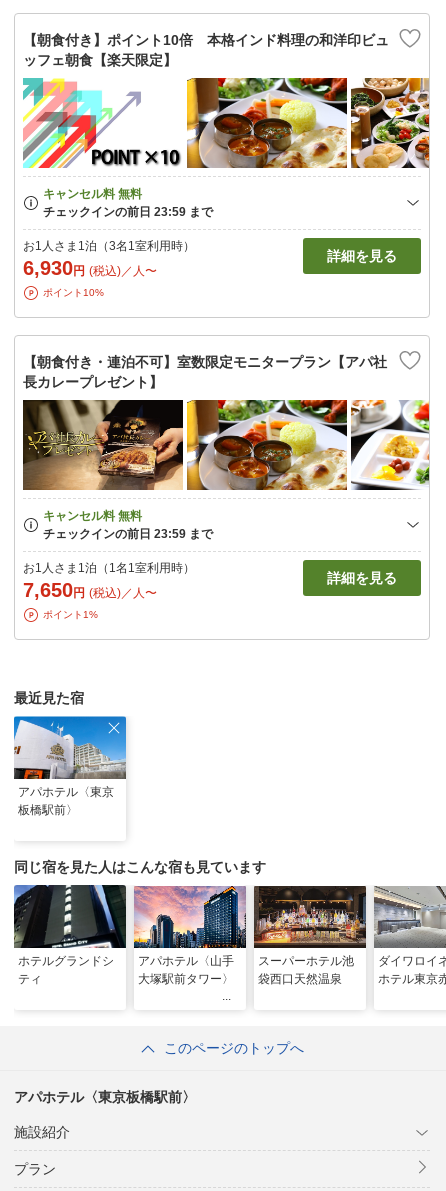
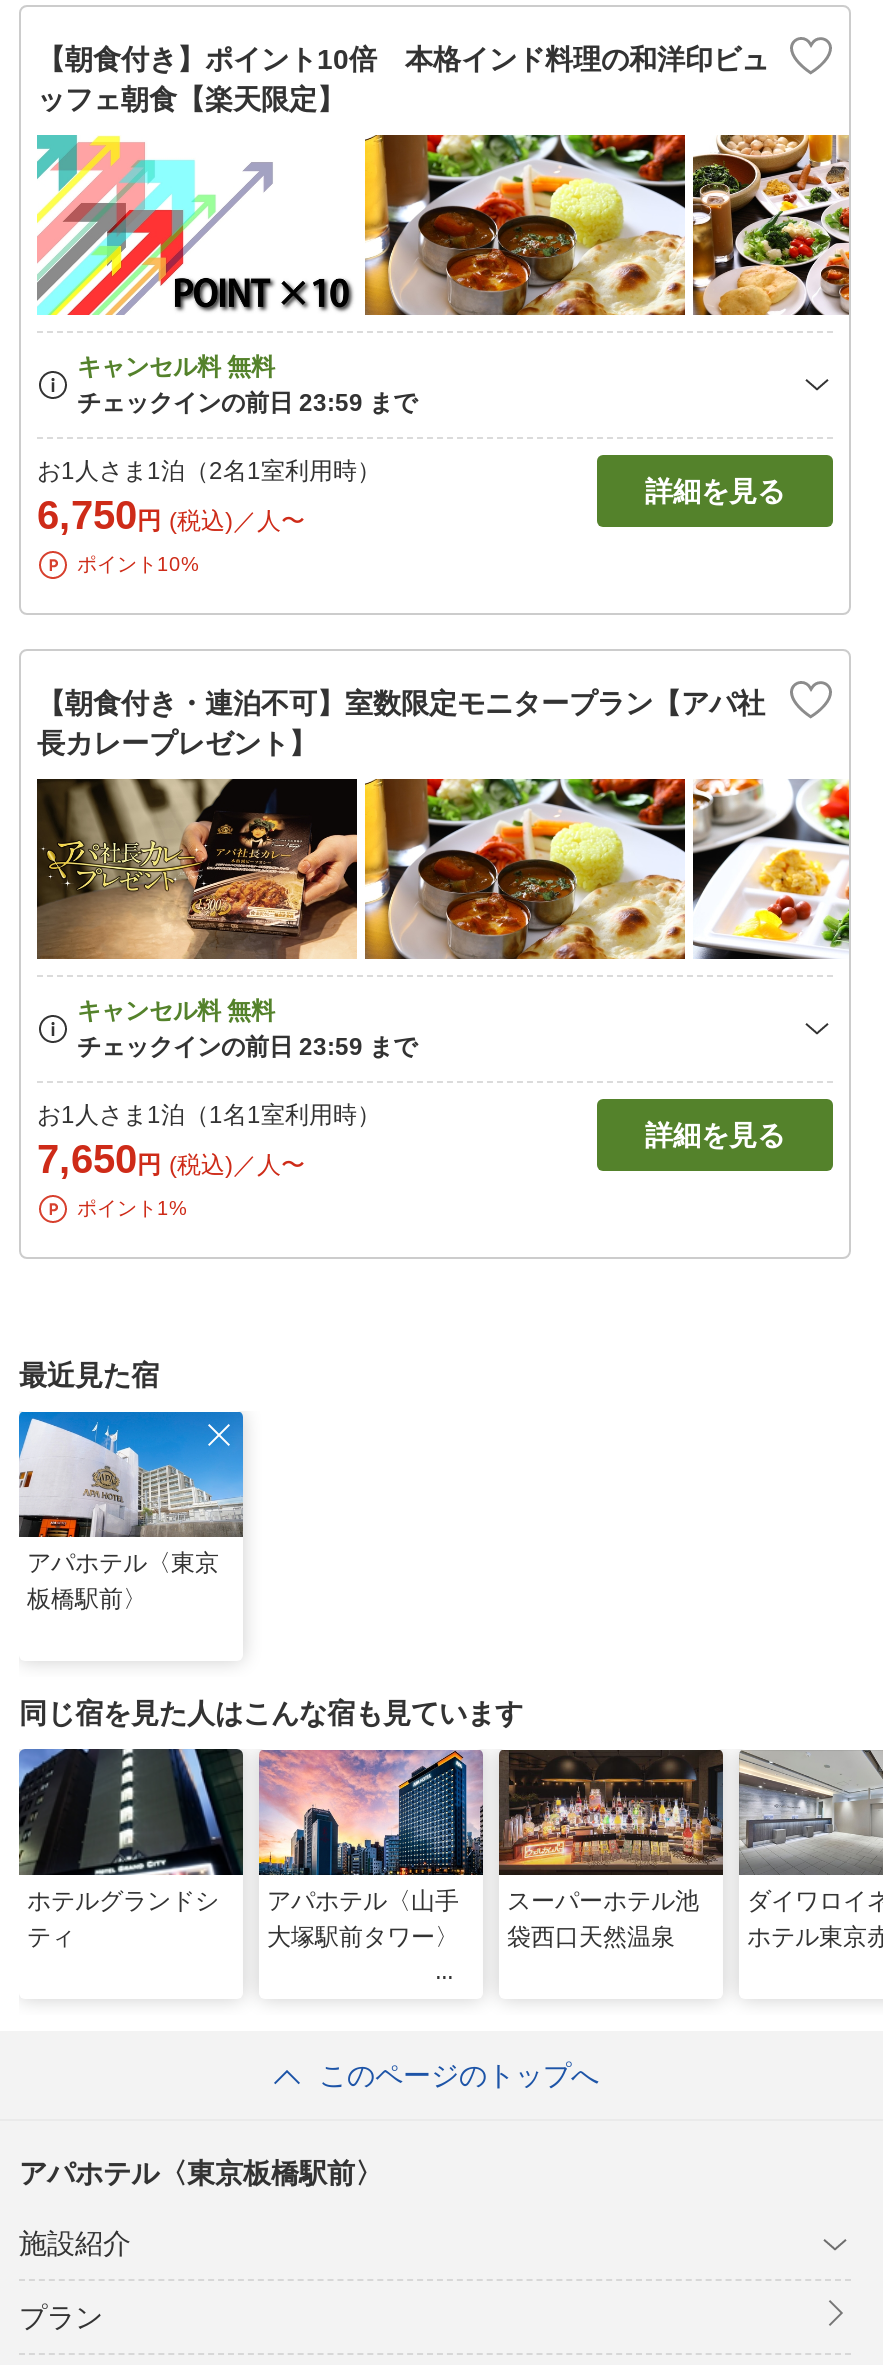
- お1人さま1泊（3名1室利用時）
+ お1人さま1泊（2名1室利用時）

- 6,930円 (税込)／人〜
+ 6,750円 (税込)／人〜
